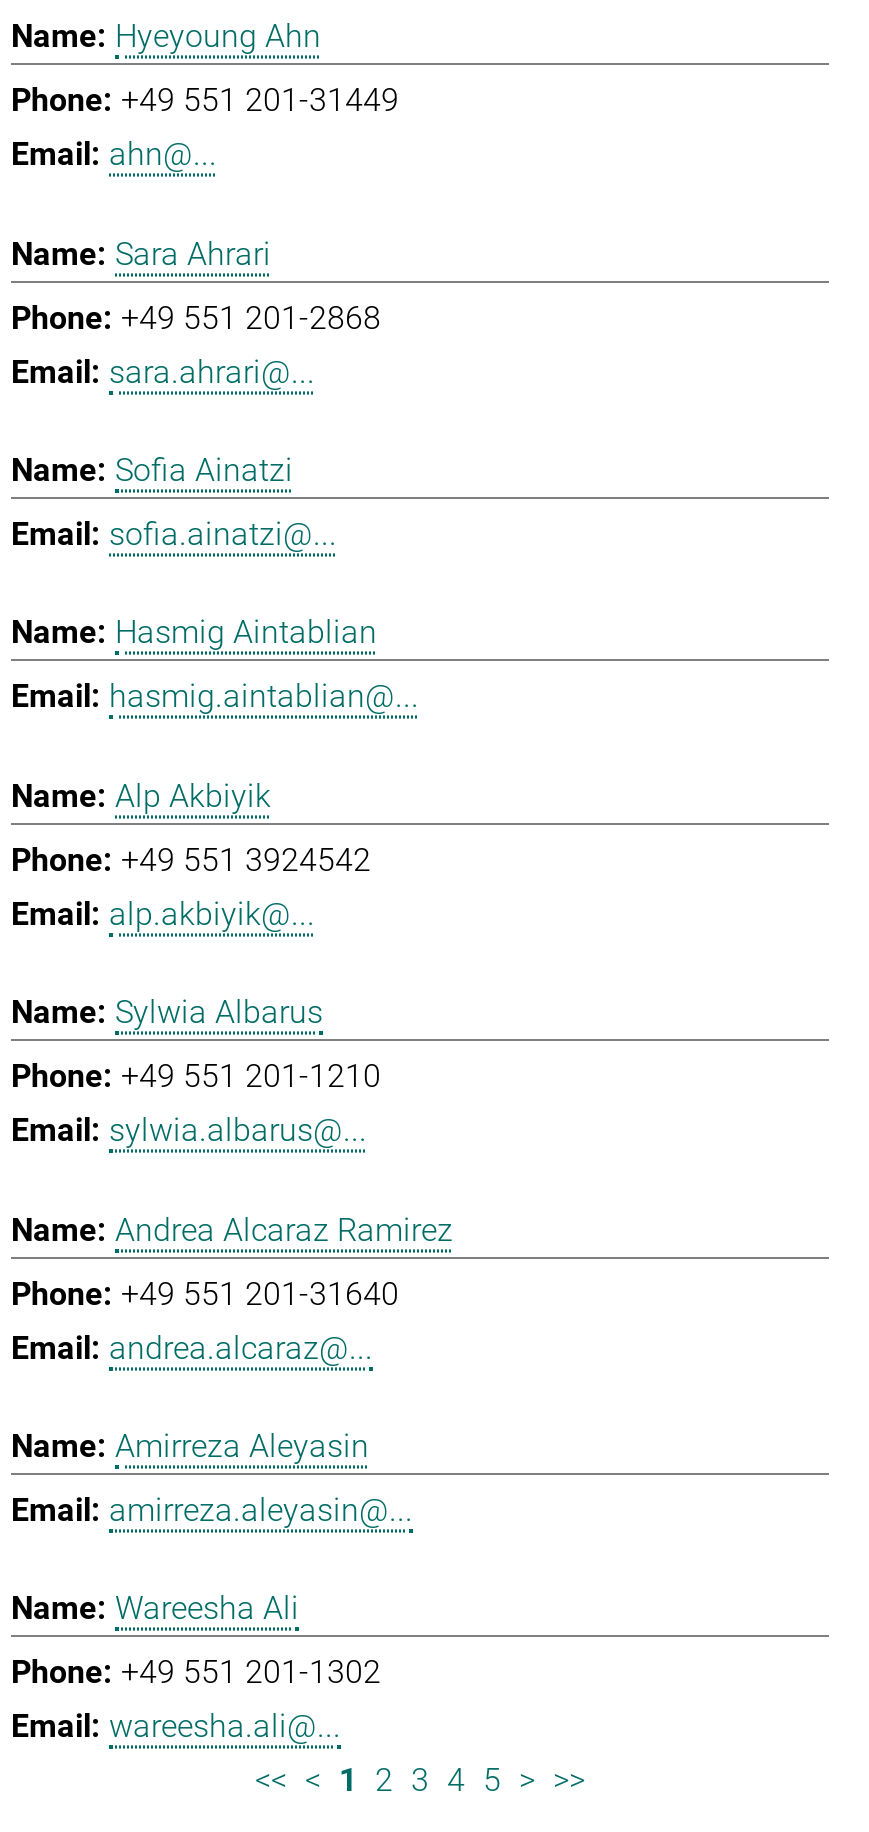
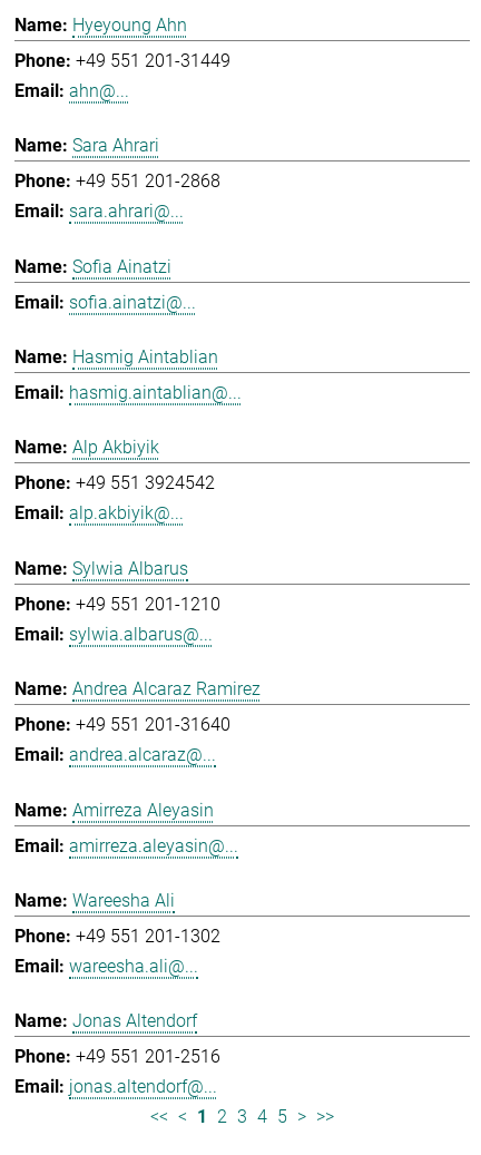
+ Jonas Altendorf
+ +49 551 201-2516
+ jonas.altendorf@...
